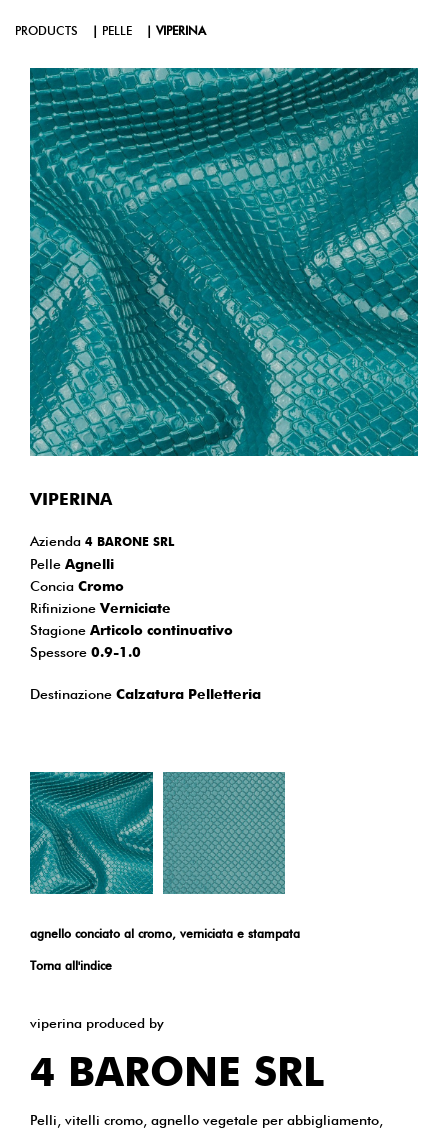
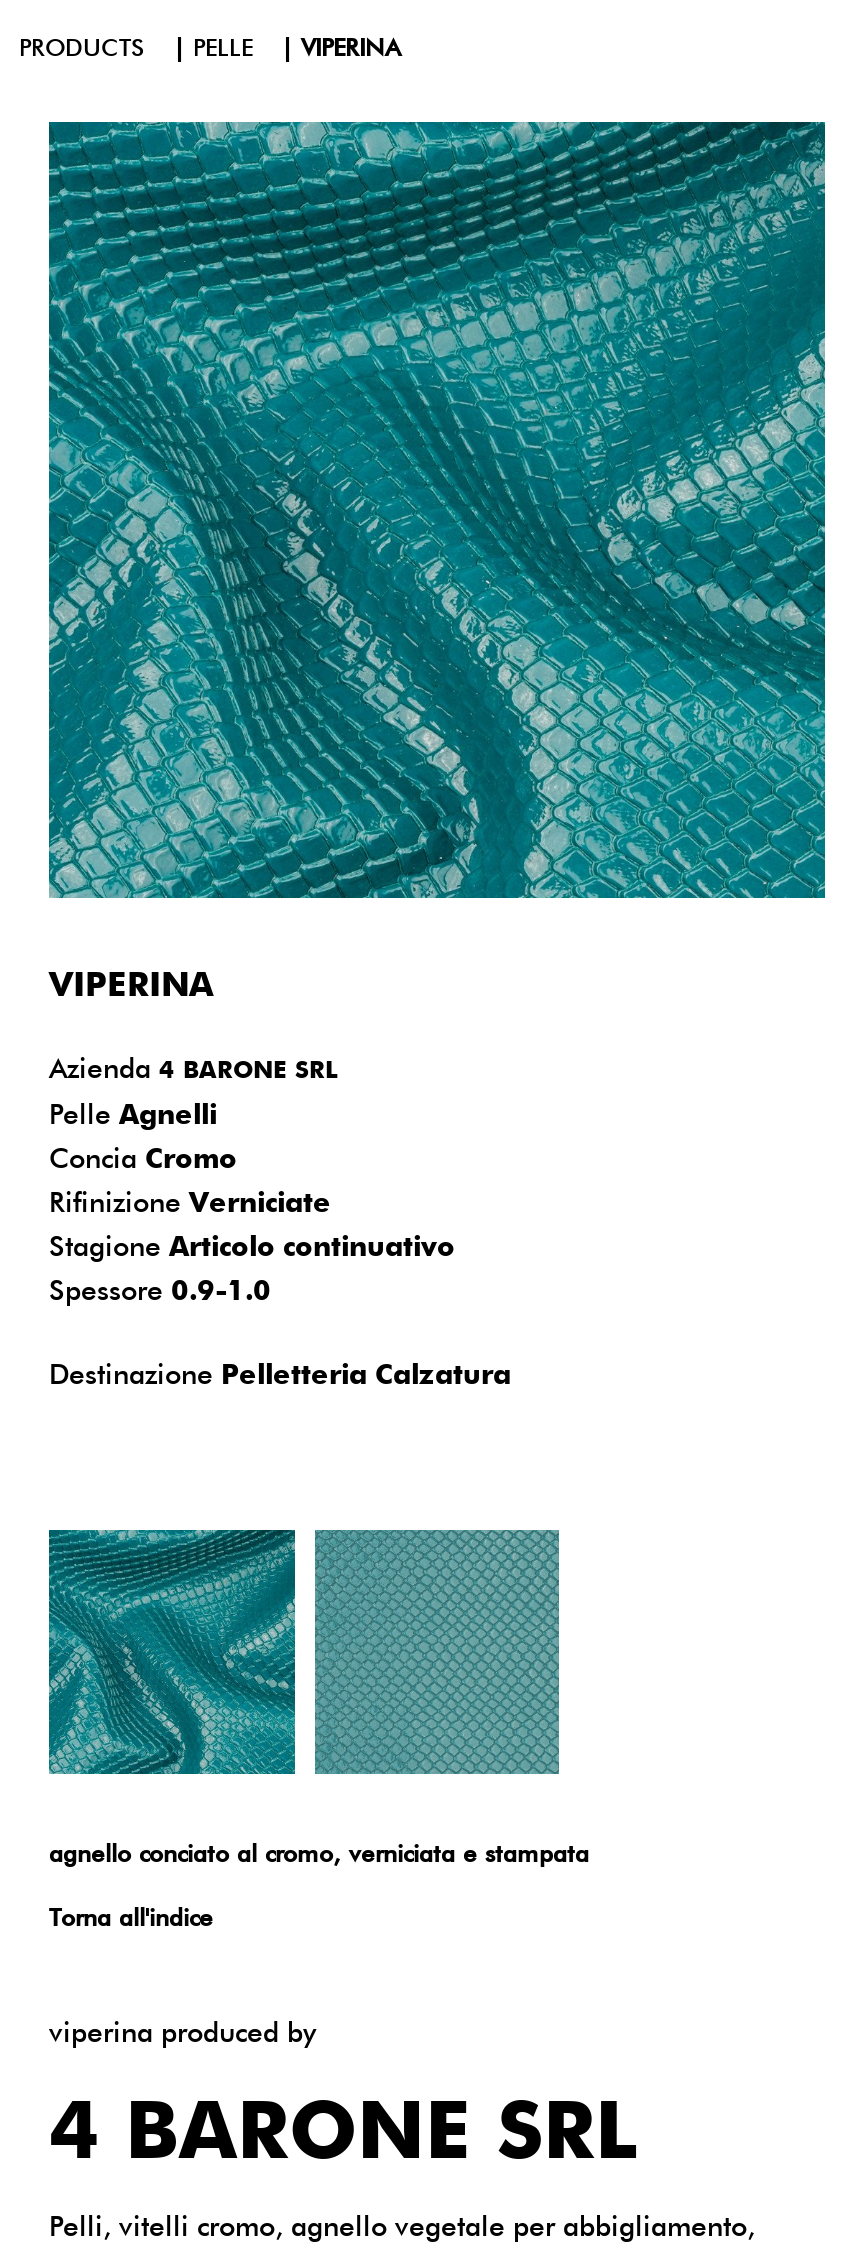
- Destinazione Calzatura Pelletteria
+ Destinazione Pelletteria Calzatura
